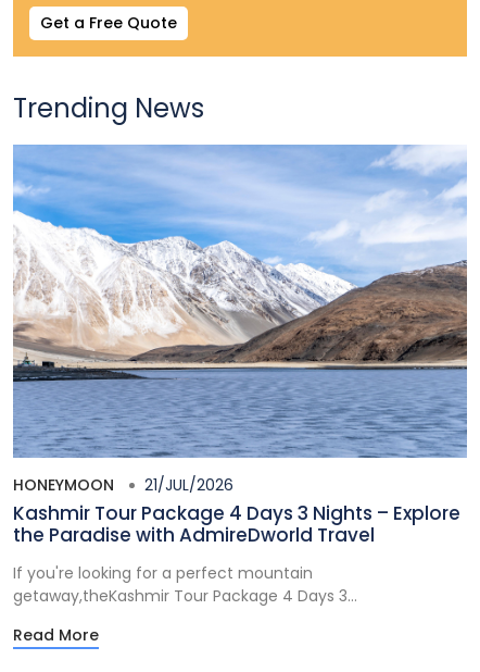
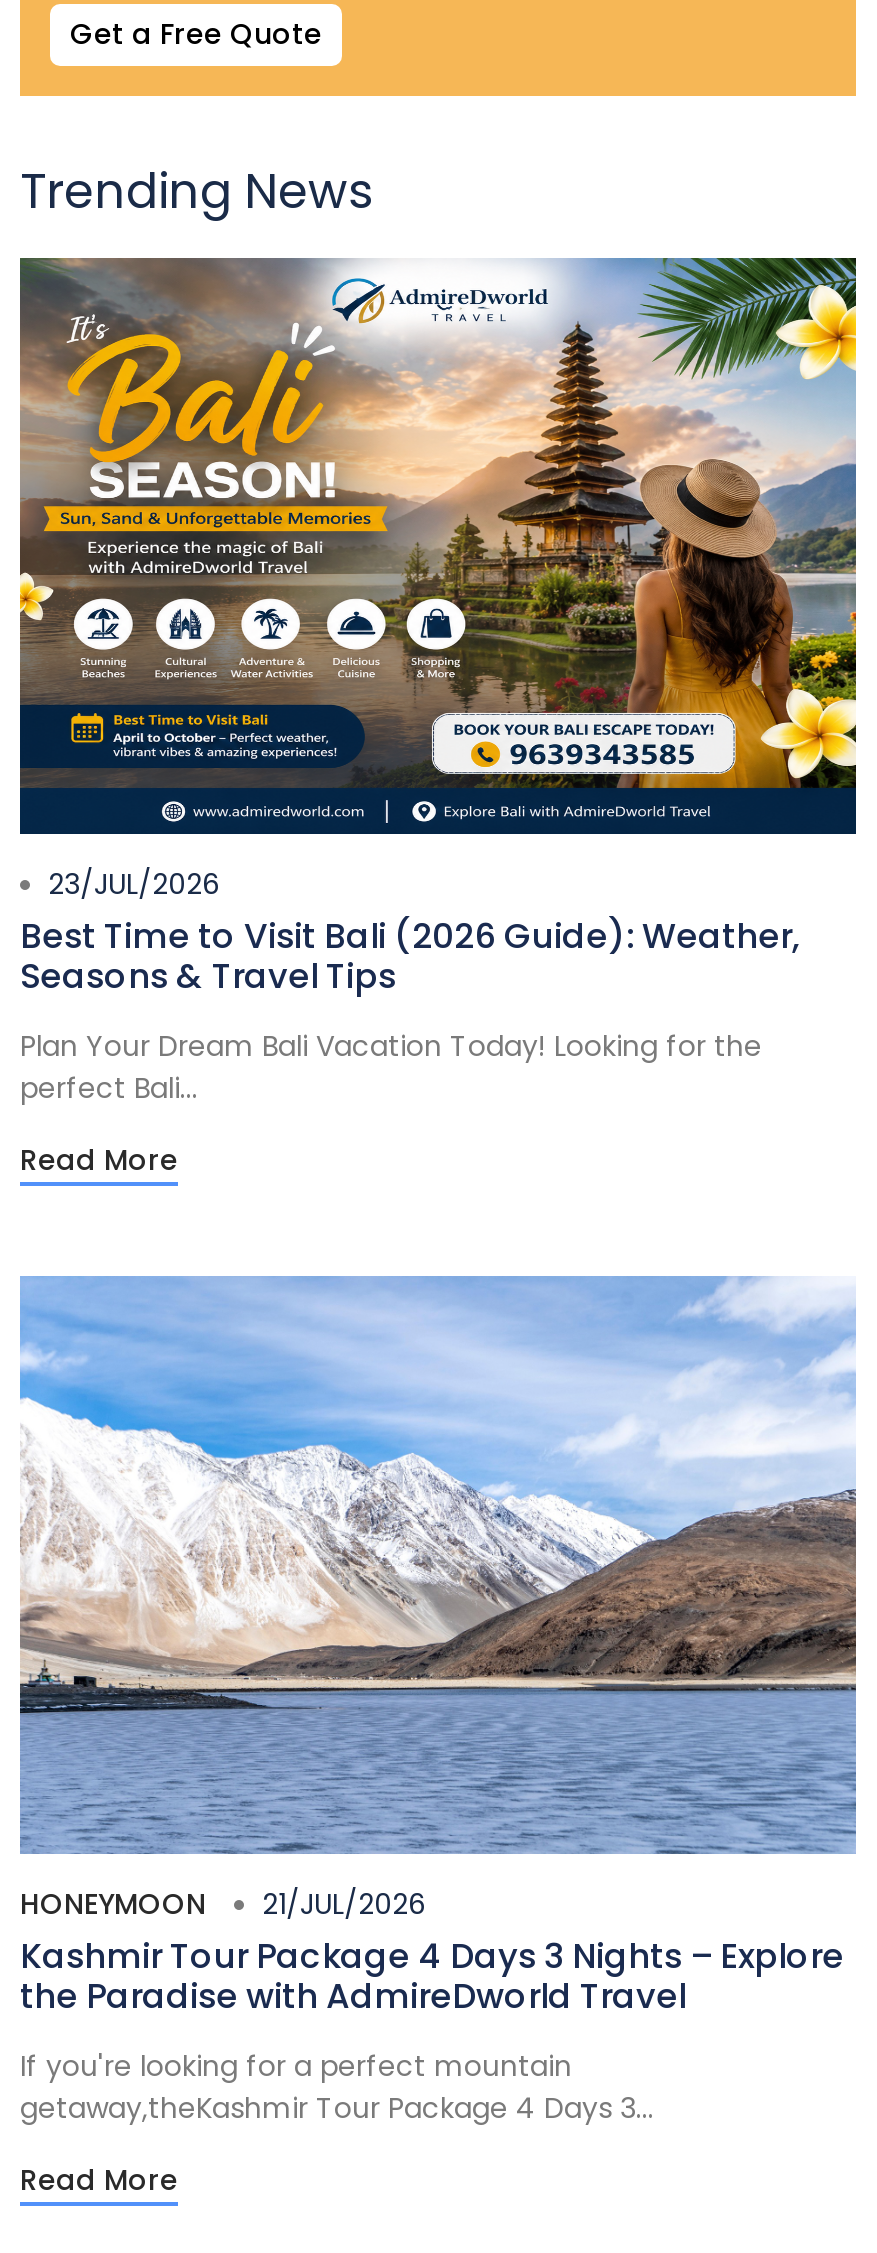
+ [image]
+ 23/JUL/2026
+ Best Time to Visit Bali (2026 Guide): Weather,
+ Seasons & Travel Tips
+ Plan Your Dream Bali Vacation Today! Looking for the
+ perfect Bali...
+ Read More
